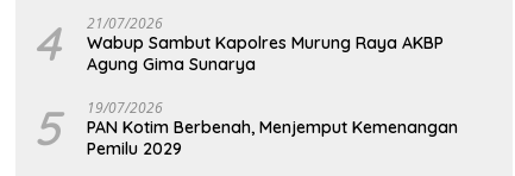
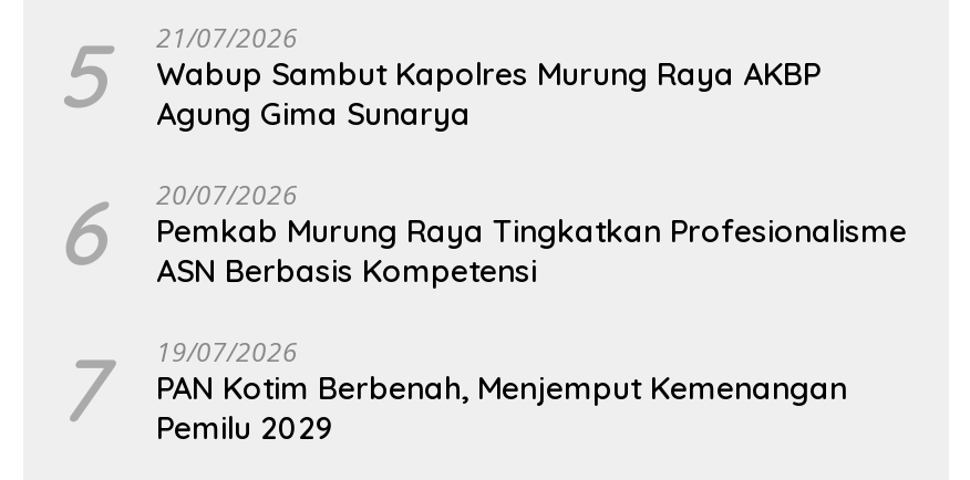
- 4 21/07/2026 Wabup Sambut Kapolres Murung Raya AKBP Agung Gima Sunarya
+ 5 21/07/2026 Wabup Sambut Kapolres Murung Raya AKBP Agung Gima Sunarya

- 5
+ 6
+ 20/07/2026
+ Pemkab Murung Raya Tingkatkan Profesionalisme
+ ASN Berbasis Kompetensi
+ 7
